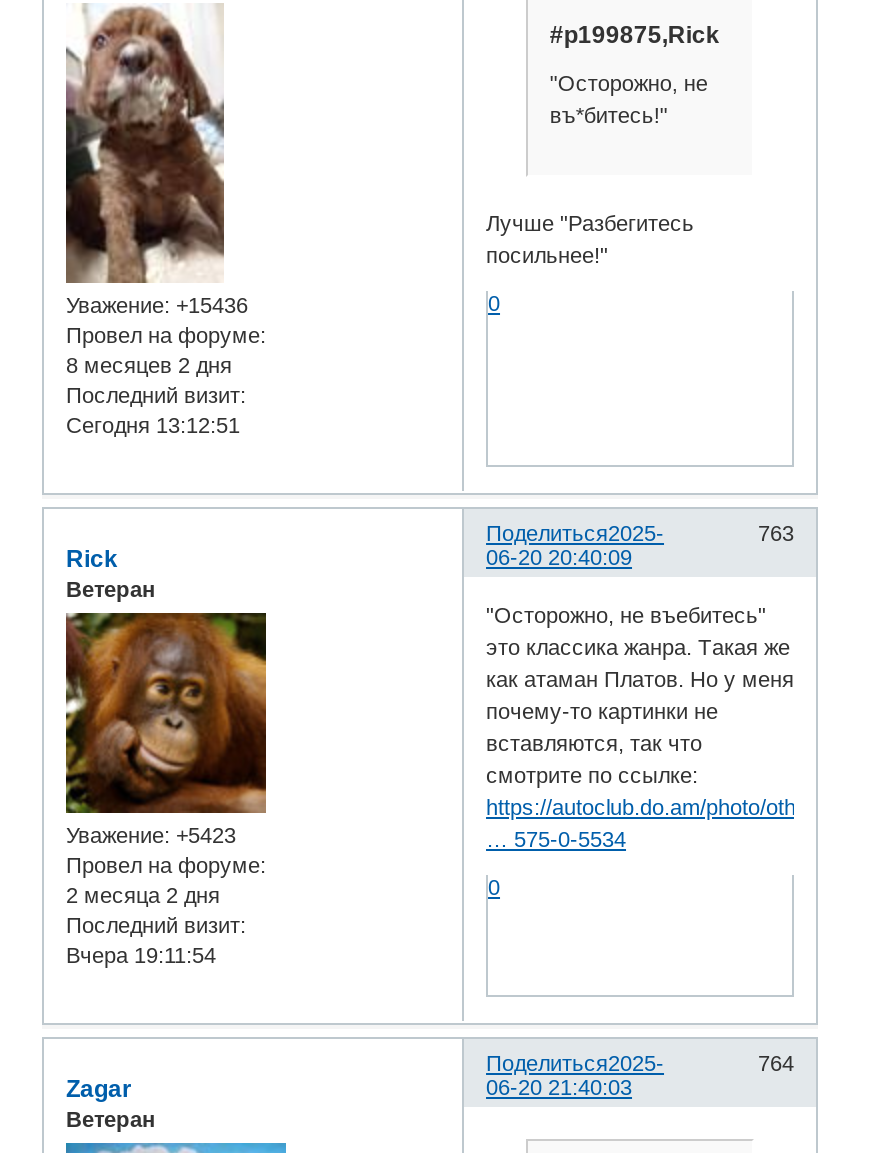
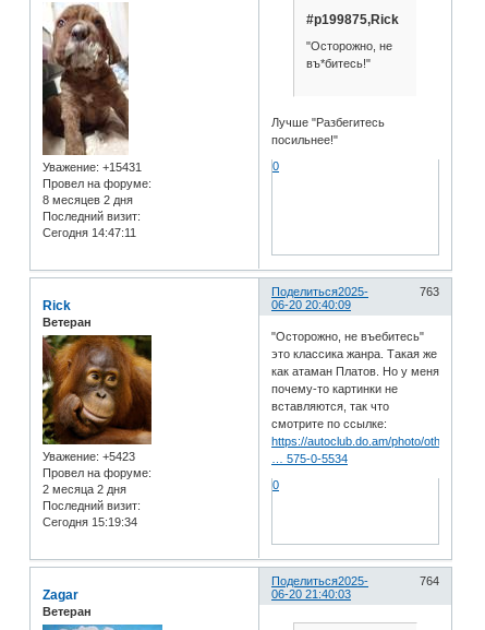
- Уважение: +15436
+ Уважение: +15431

- Сегодня 13:12:51
+ Сегодня 14:47:11

- Вчера 19:11:54
+ Сегодня 15:19:34
